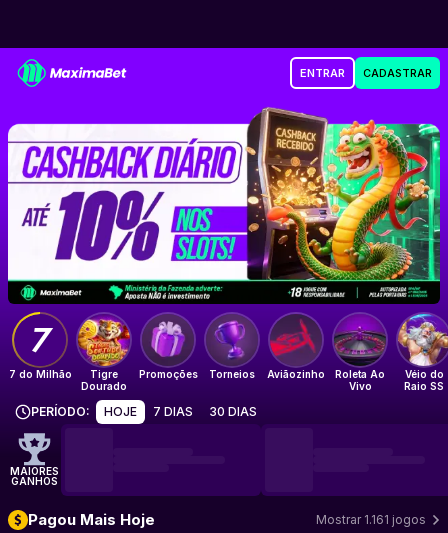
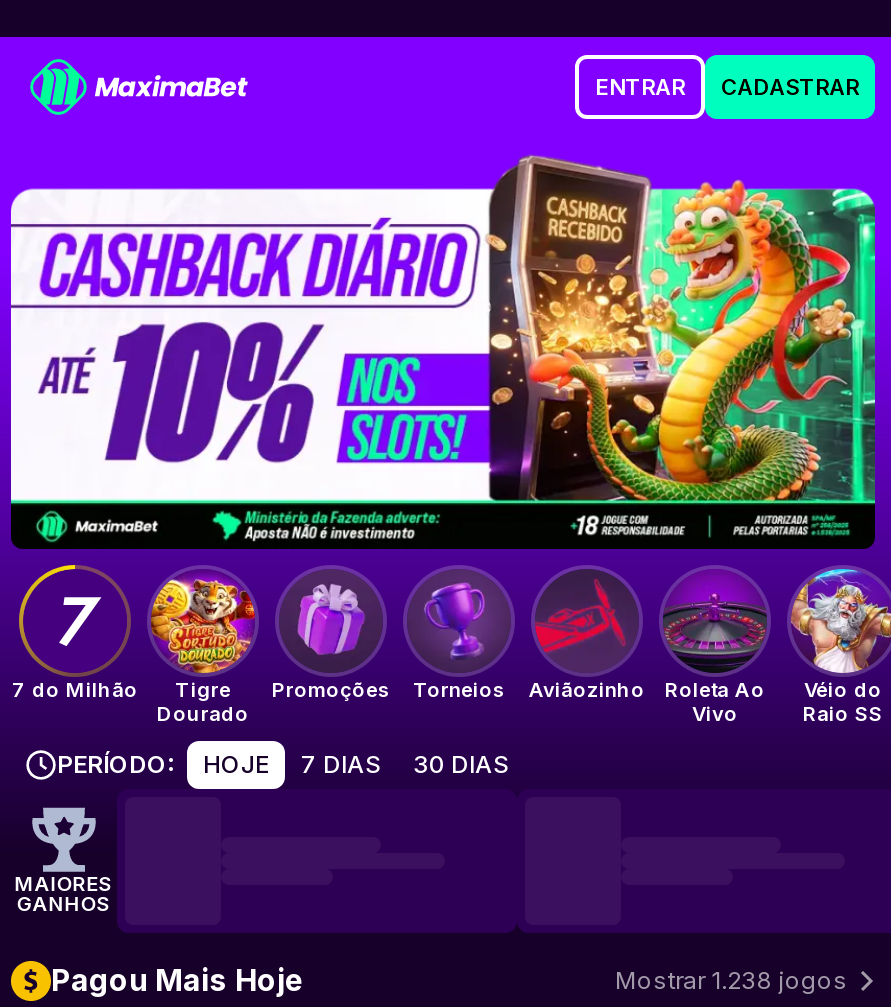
- Mostrar 1.161 jogos
+ Mostrar 1.238 jogos
